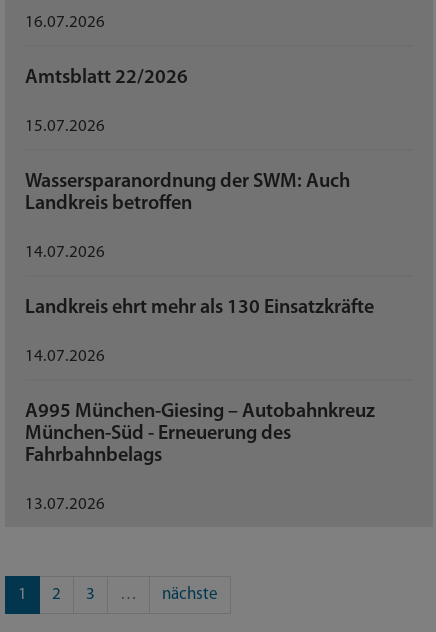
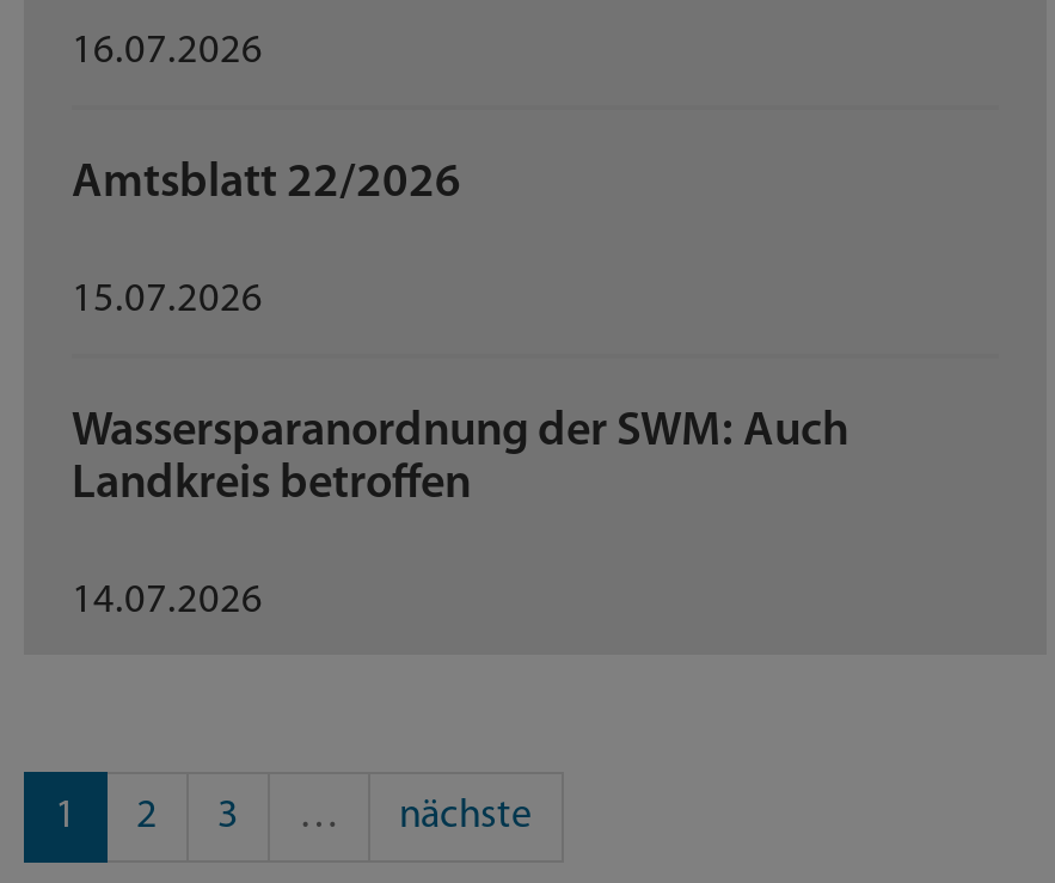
- Landkreis ehrt mehr als 130 Einsatzkräfte
- 14.07.2026
- A995 München-Giesing – Autobahnkreuz
- München-Süd - Erneuerung des
- Fahrbahnbelags
- 13.07.2026
